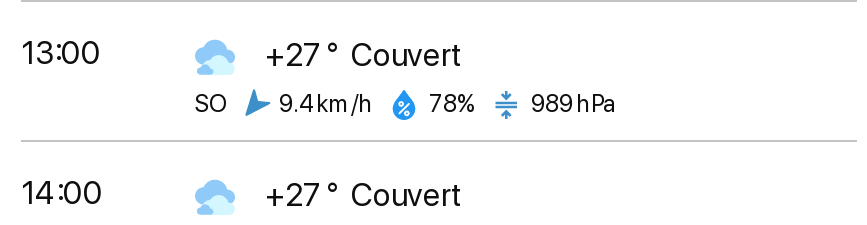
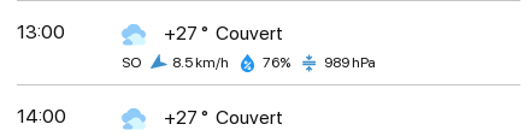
- 9.4 km/h
+ 8.5 km/h

- 78%
+ 76%
